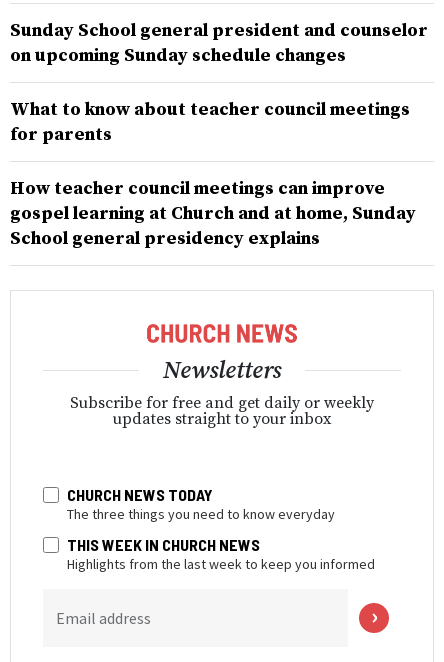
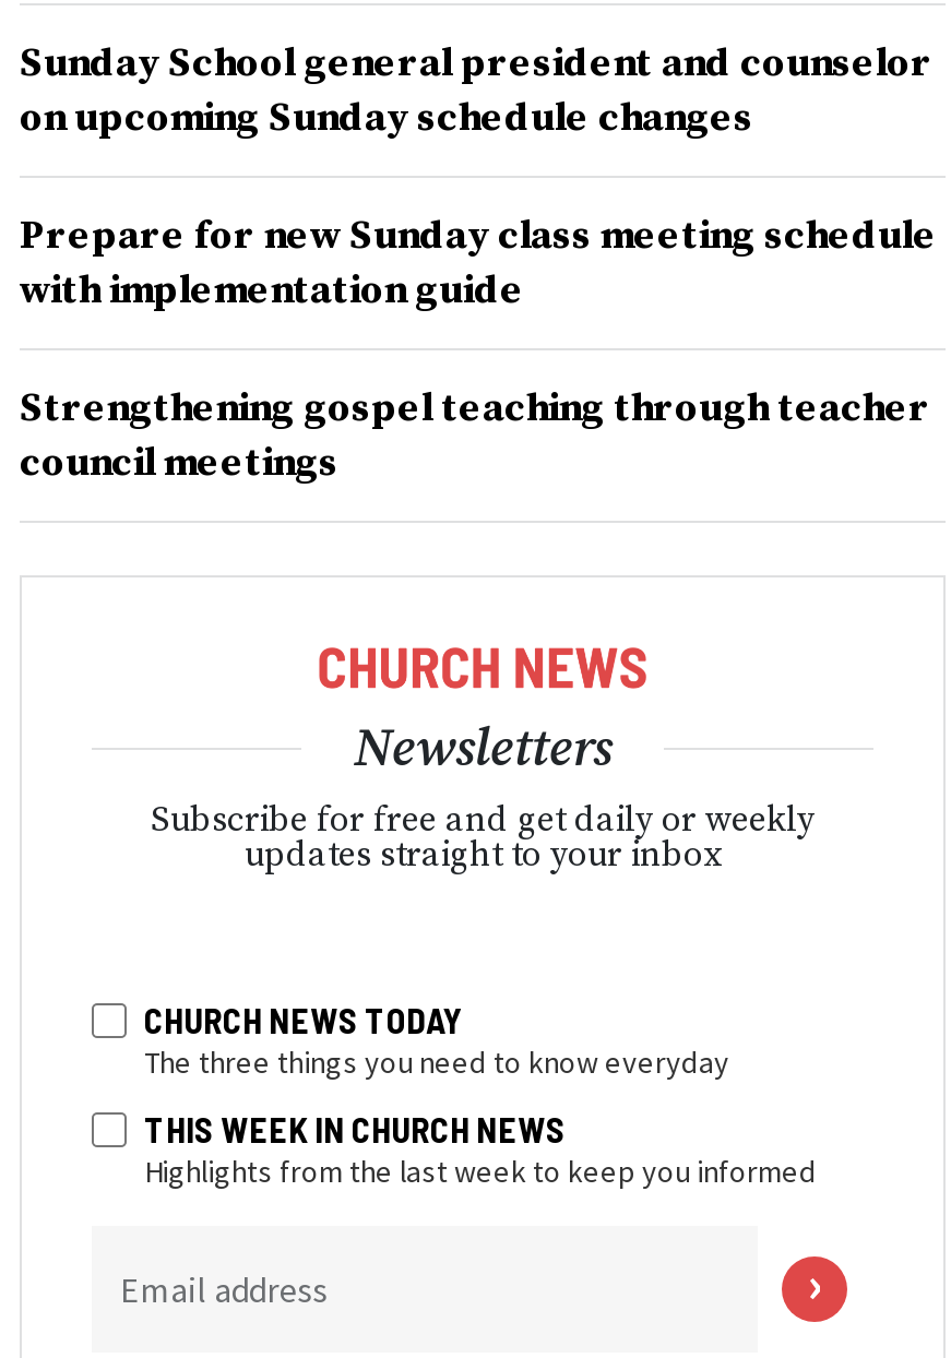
- What to know about teacher council meetings
- for parents
+ Prepare for new Sunday class meeting schedule
+ with implementation guide

- How teacher council meetings can improve
- gospel learning at Church and at home, Sunday
- School general presidency explains
+ Strengthening gospel teaching through teacher
+ council meetings
